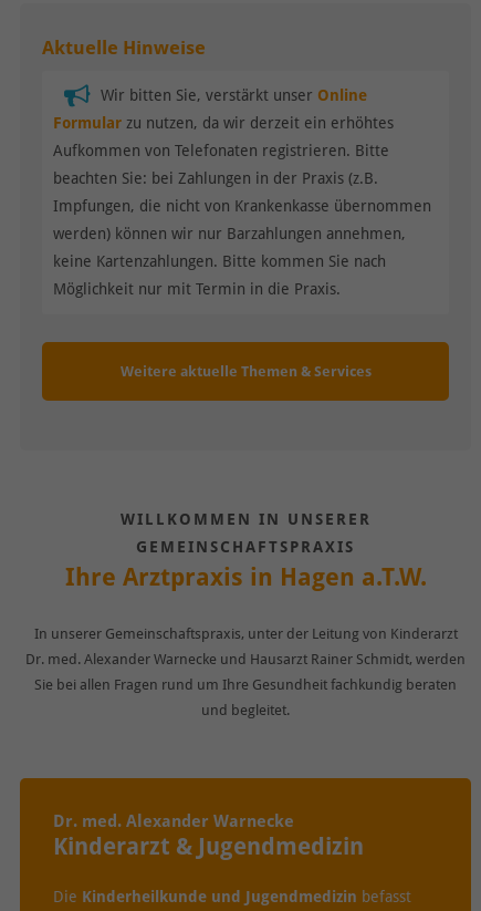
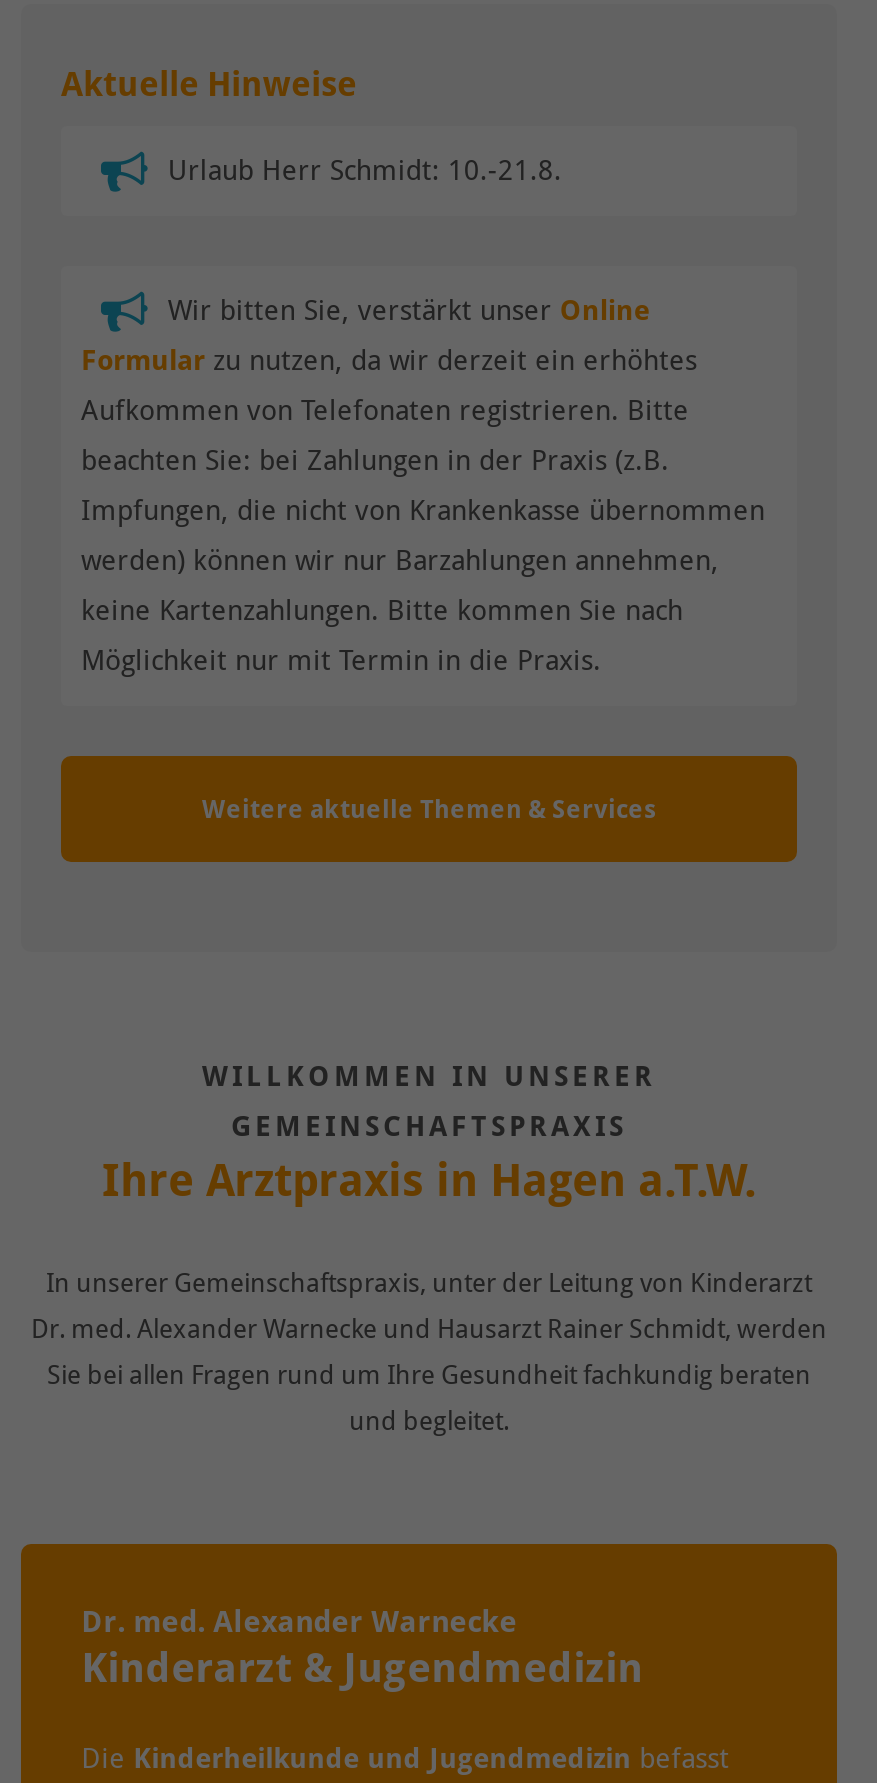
+ Urlaub Herr Schmidt: 10.-21.8.
